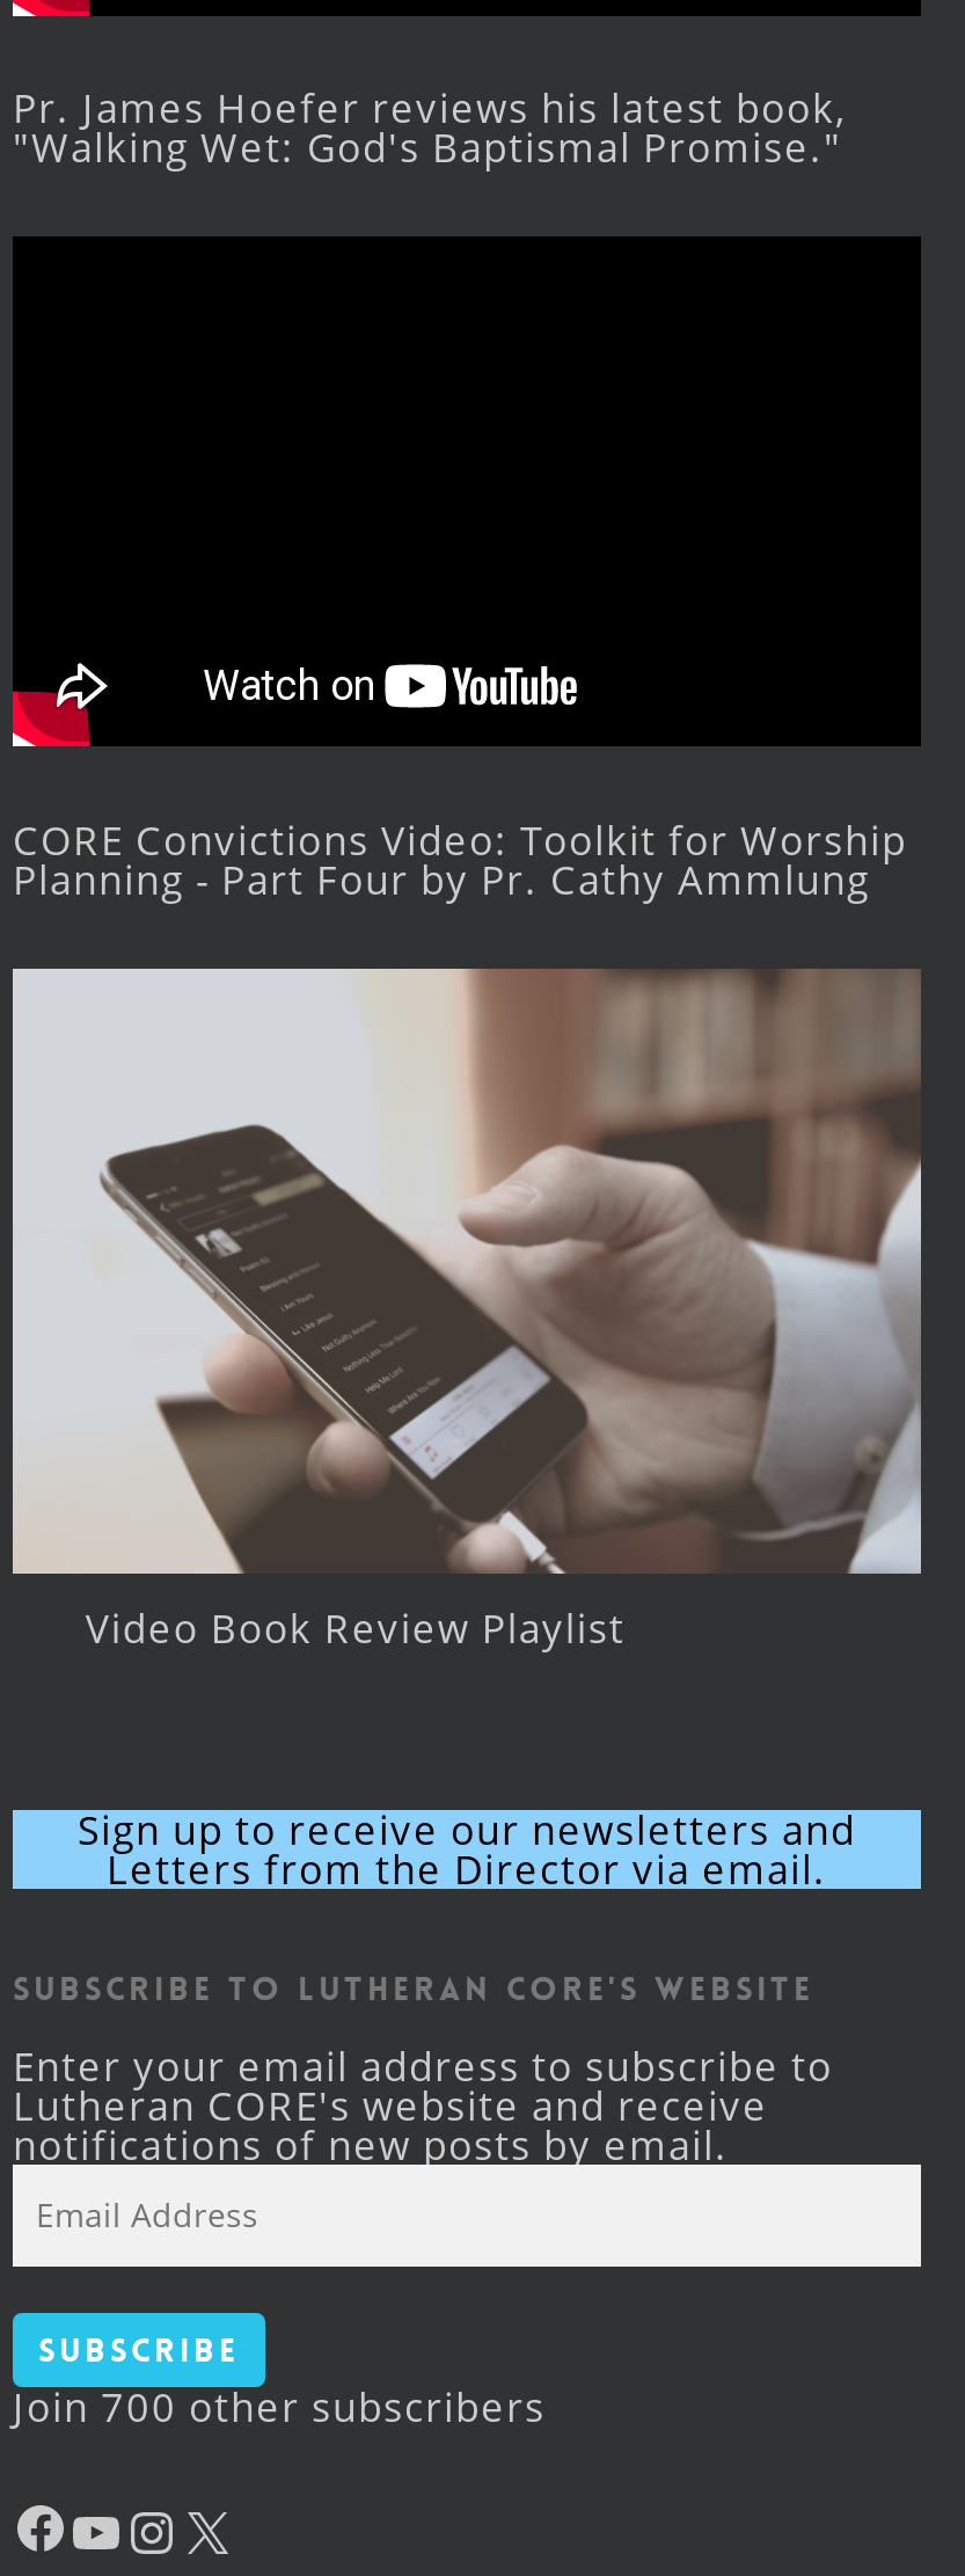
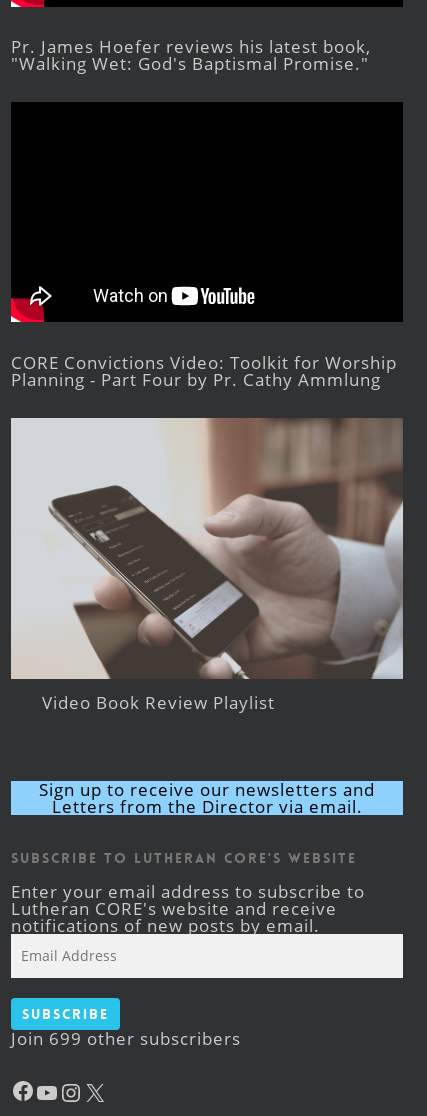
- Join 700 other subscribers
+ Join 699 other subscribers
